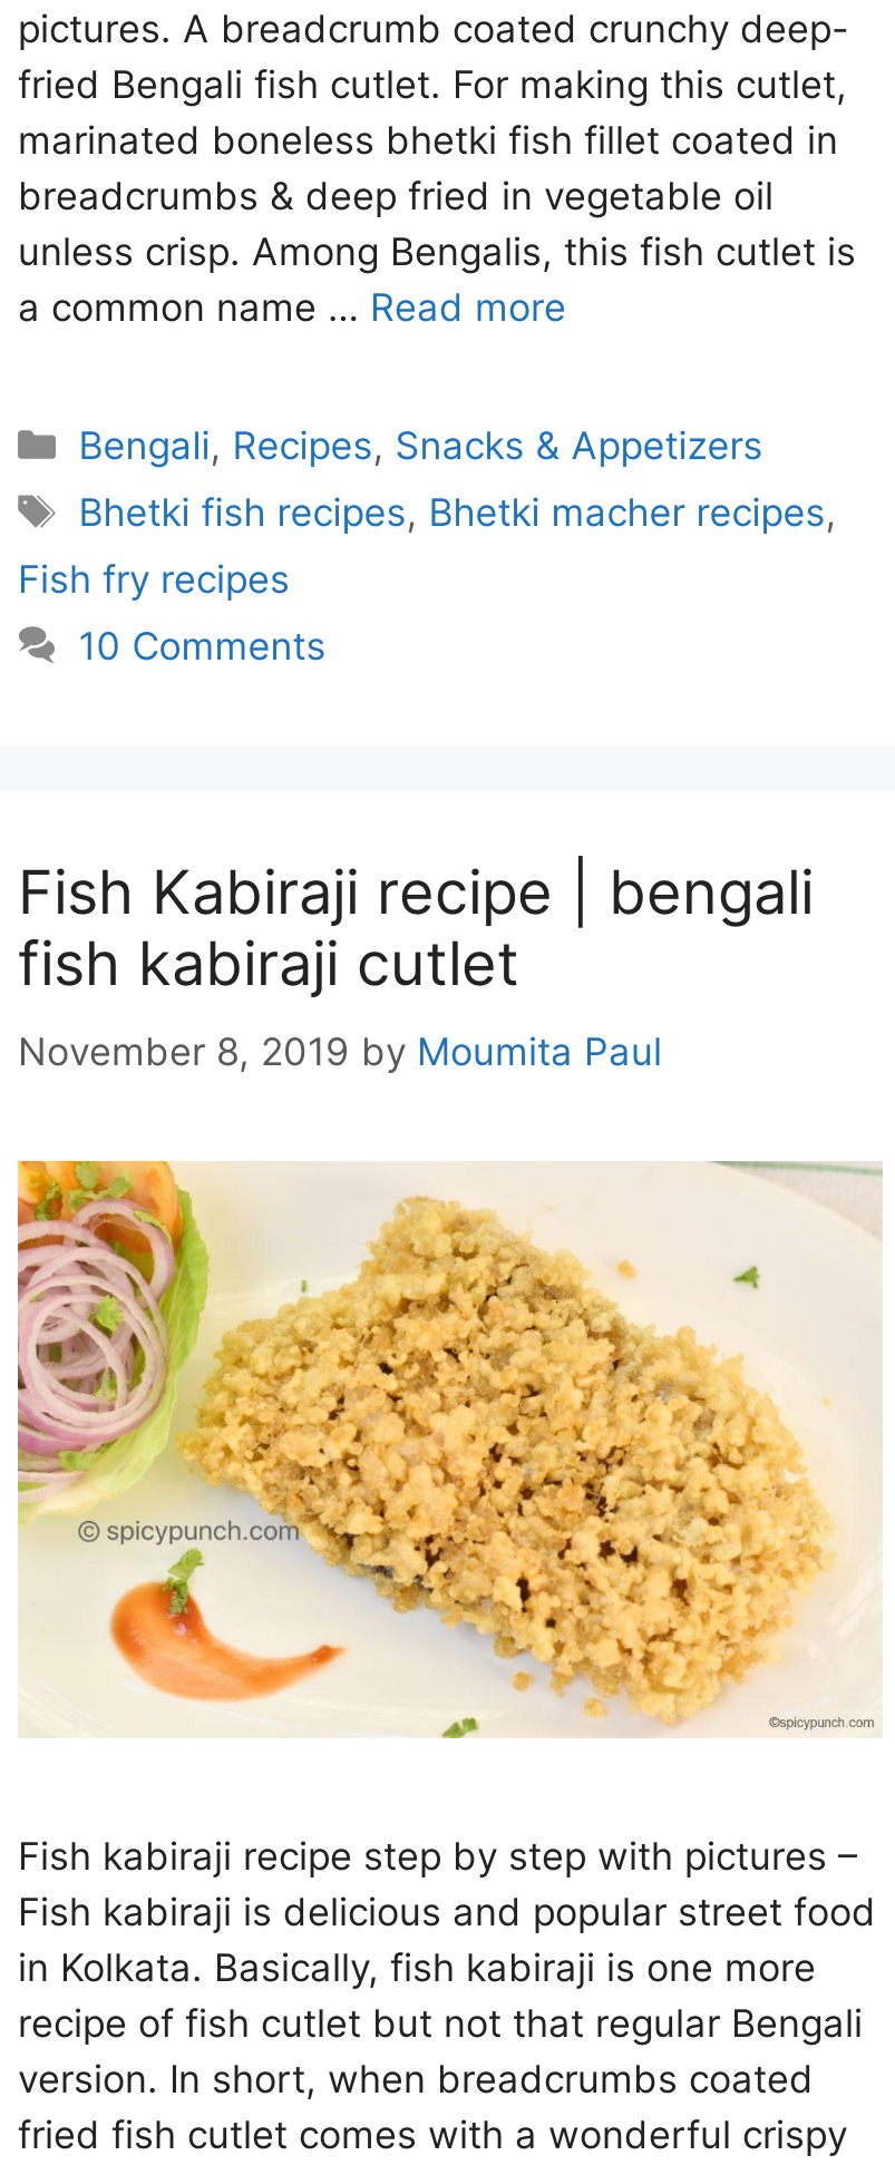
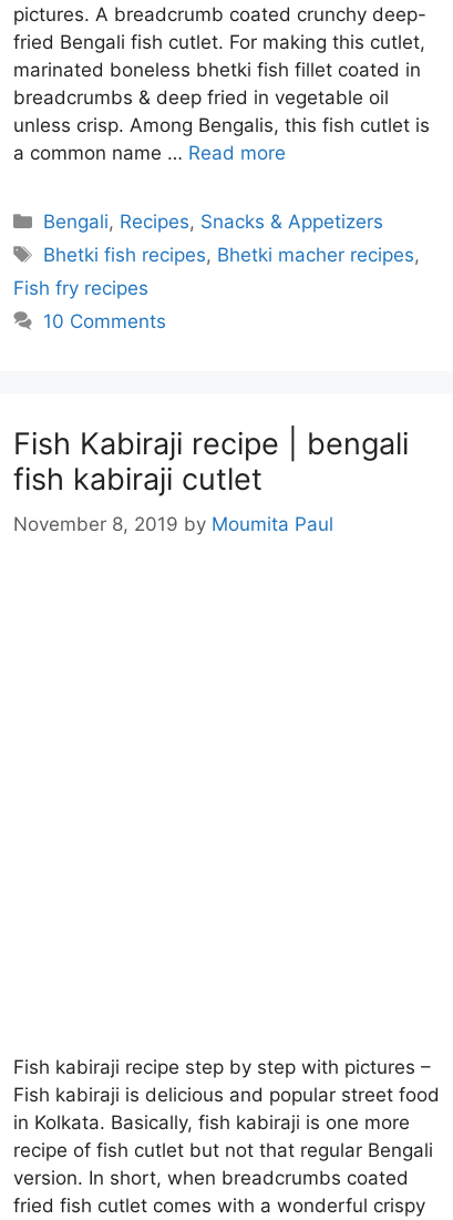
- [image]
